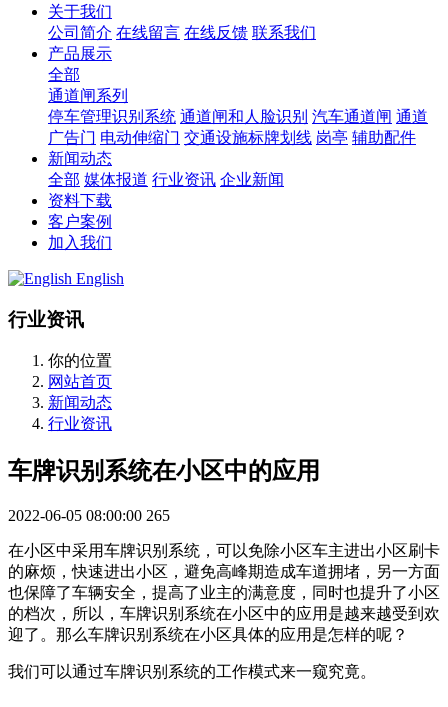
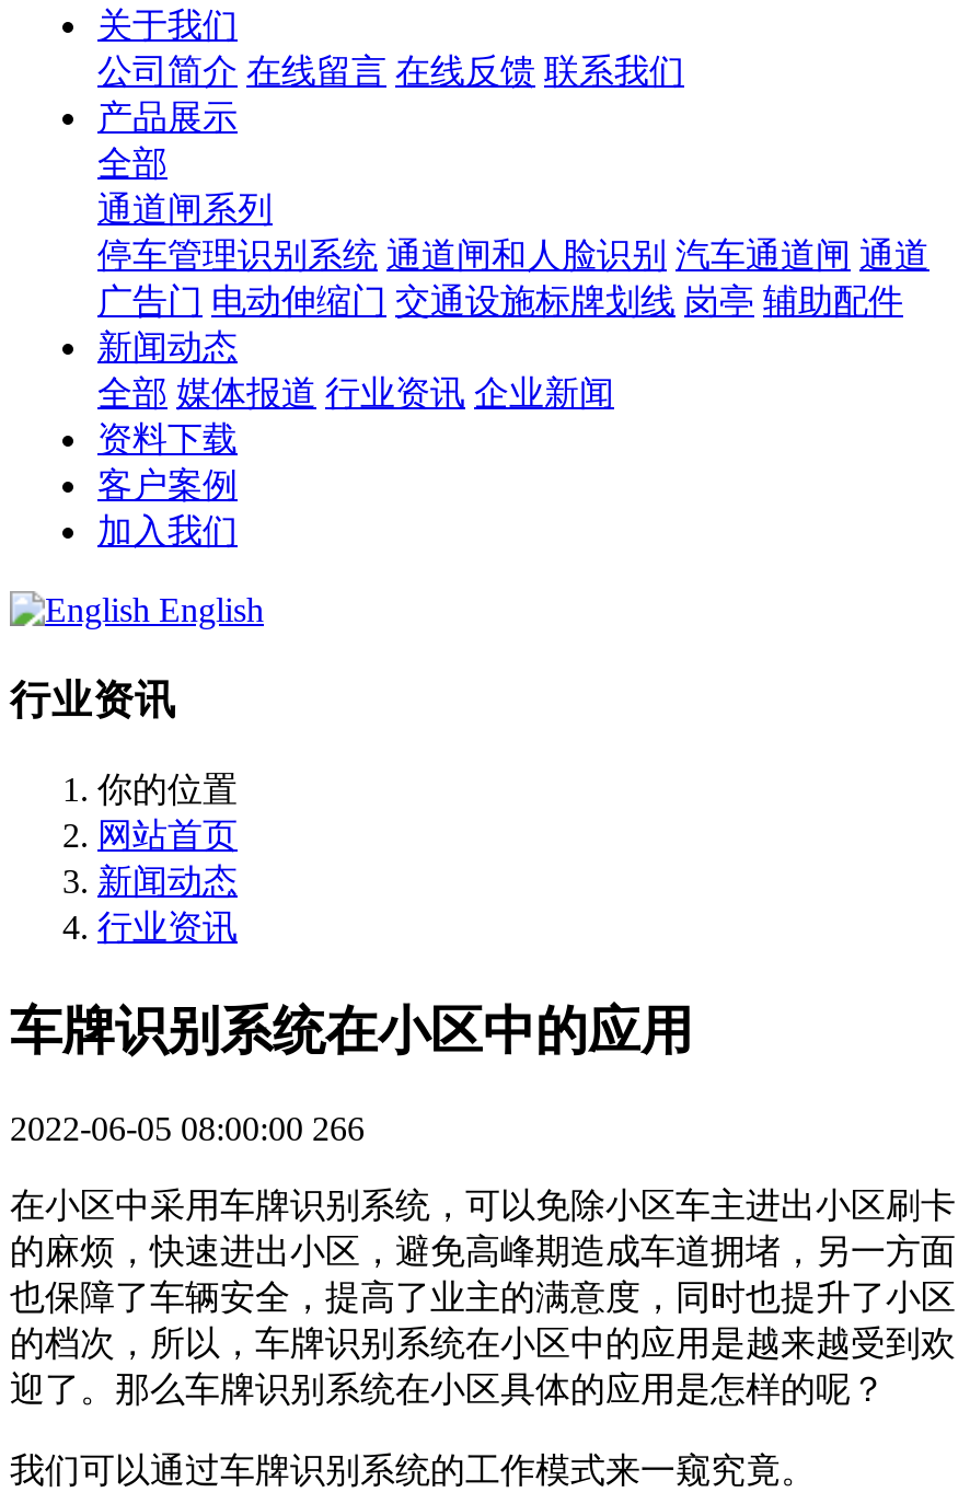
- 2022-06-05 08:00:00 265
+ 2022-06-05 08:00:00 266
